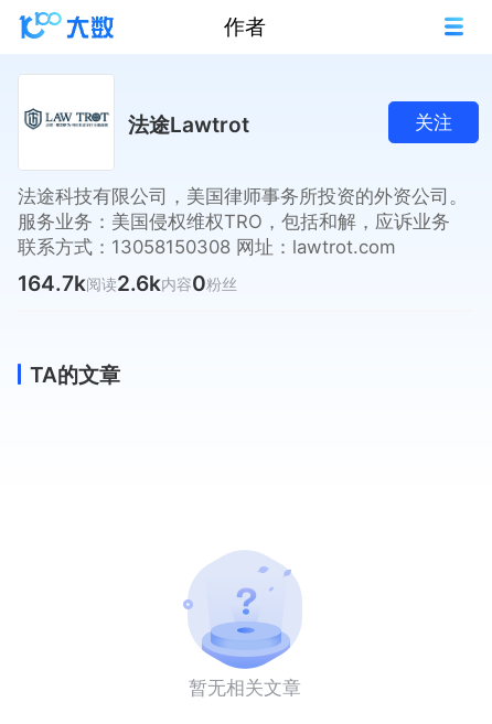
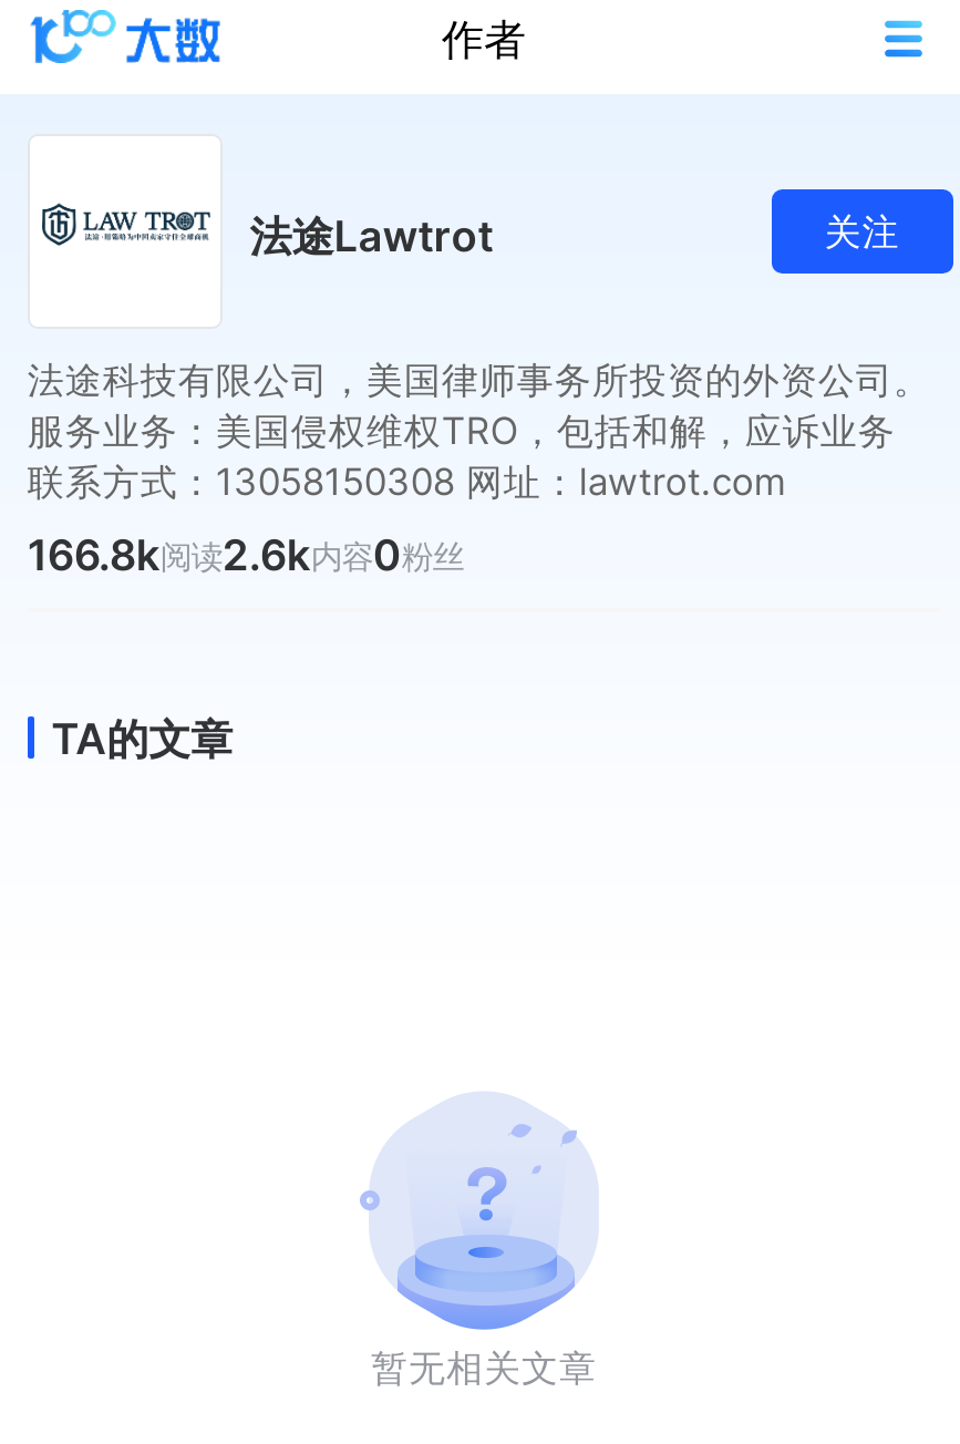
- 164.7k阅读2.6k内容0粉丝
+ 166.8k阅读2.6k内容0粉丝
